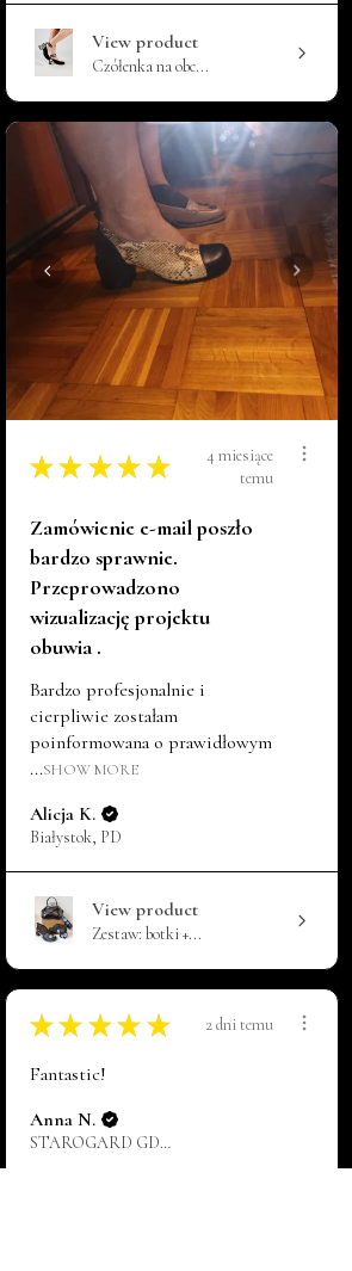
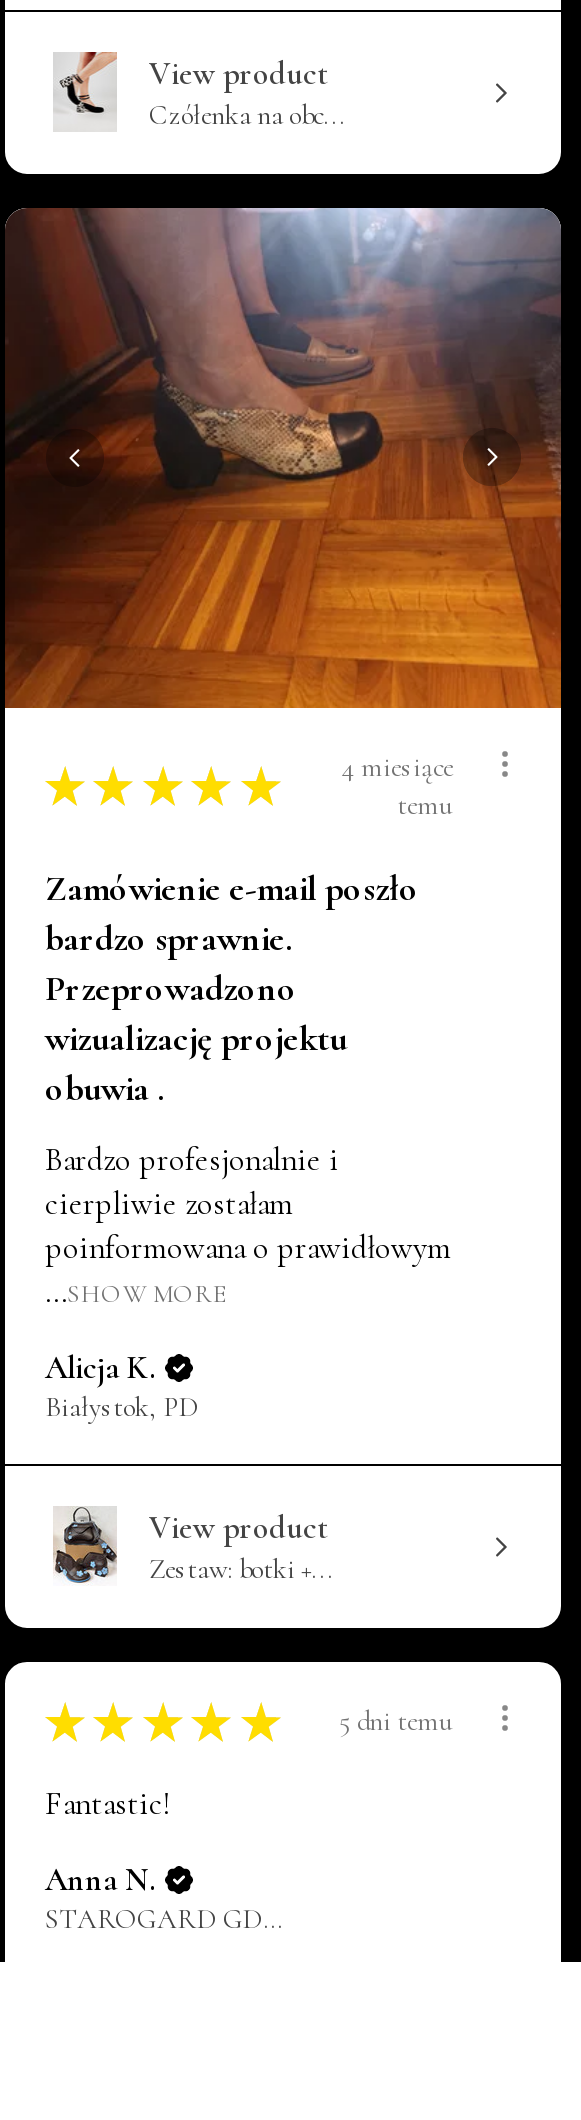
- 2 dni temu
+ 5 dni temu
